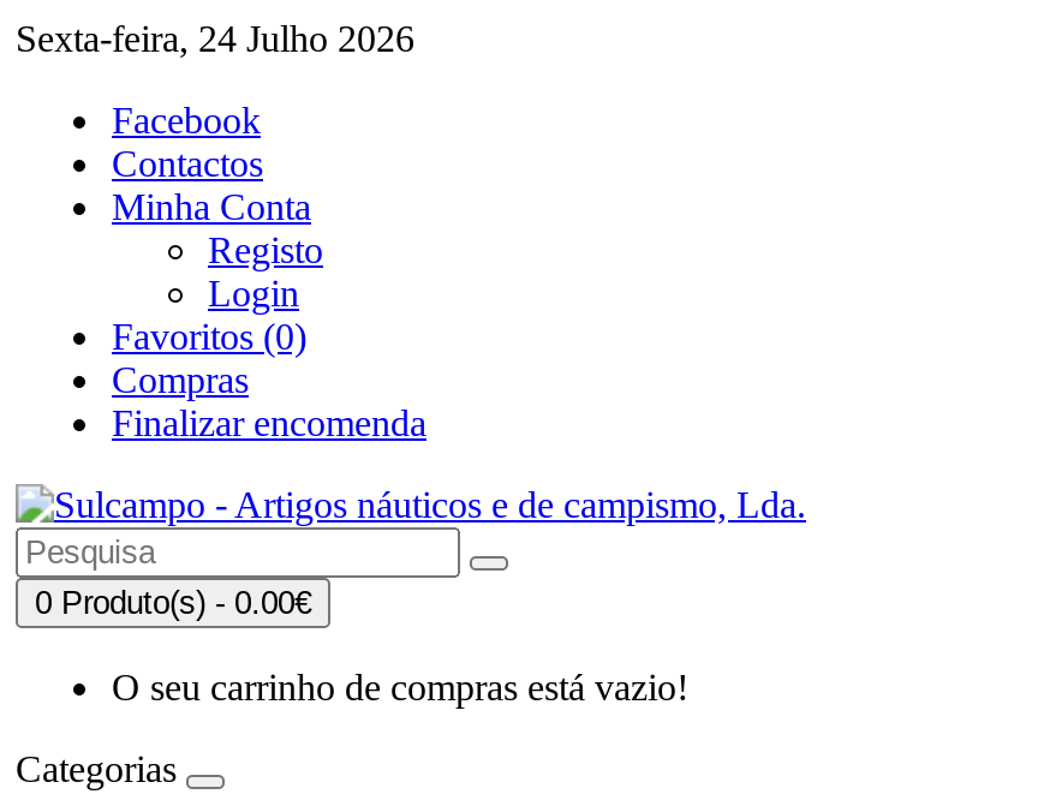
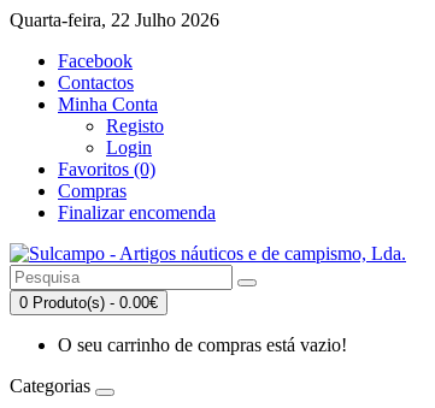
- Sexta-feira, 24 Julho 2026
+ Quarta-feira, 22 Julho 2026
